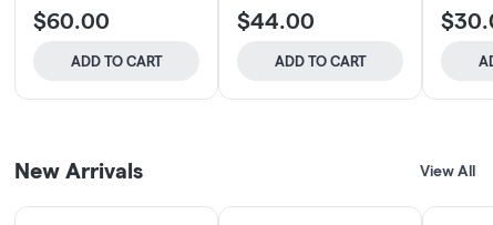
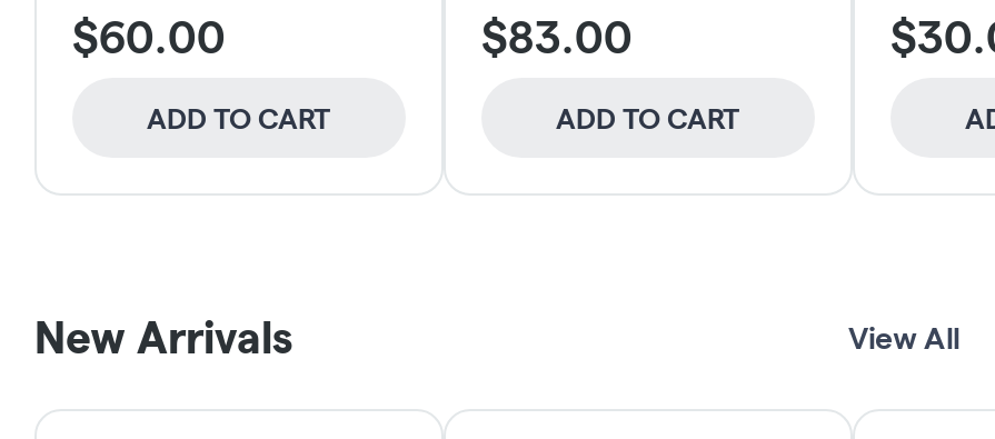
- $44.00
+ $83.00
